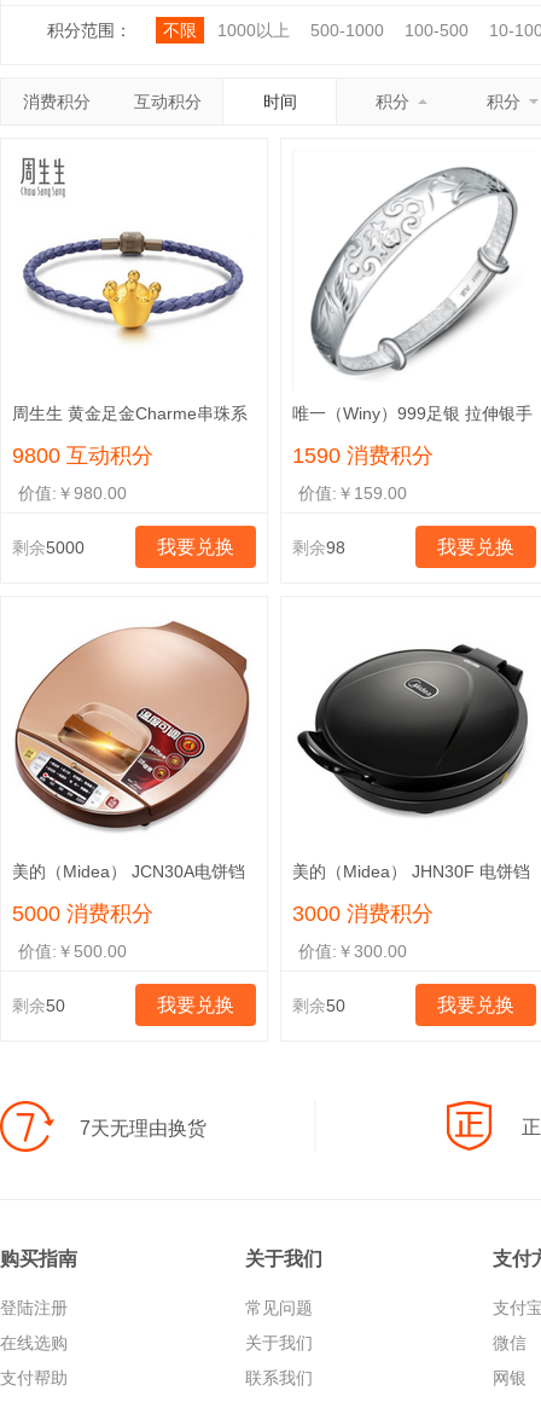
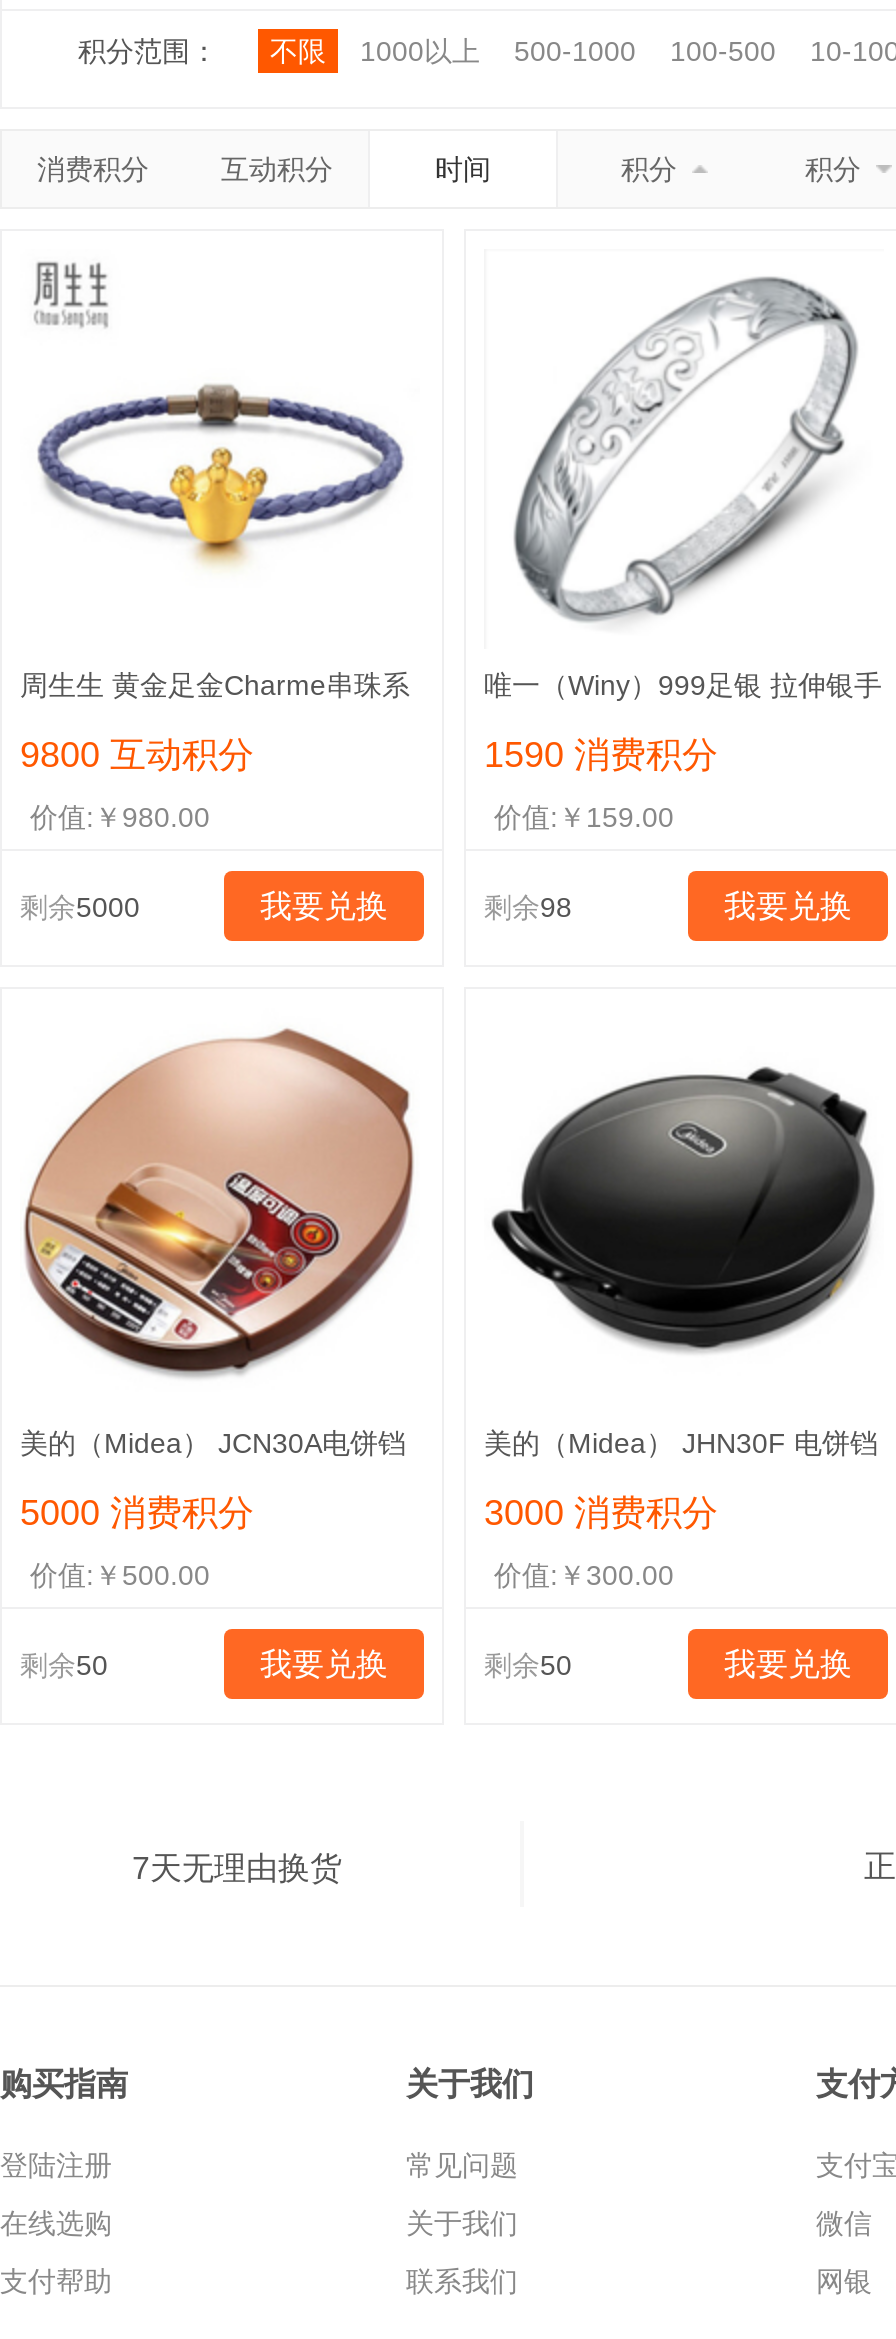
- [image]

- [image]
